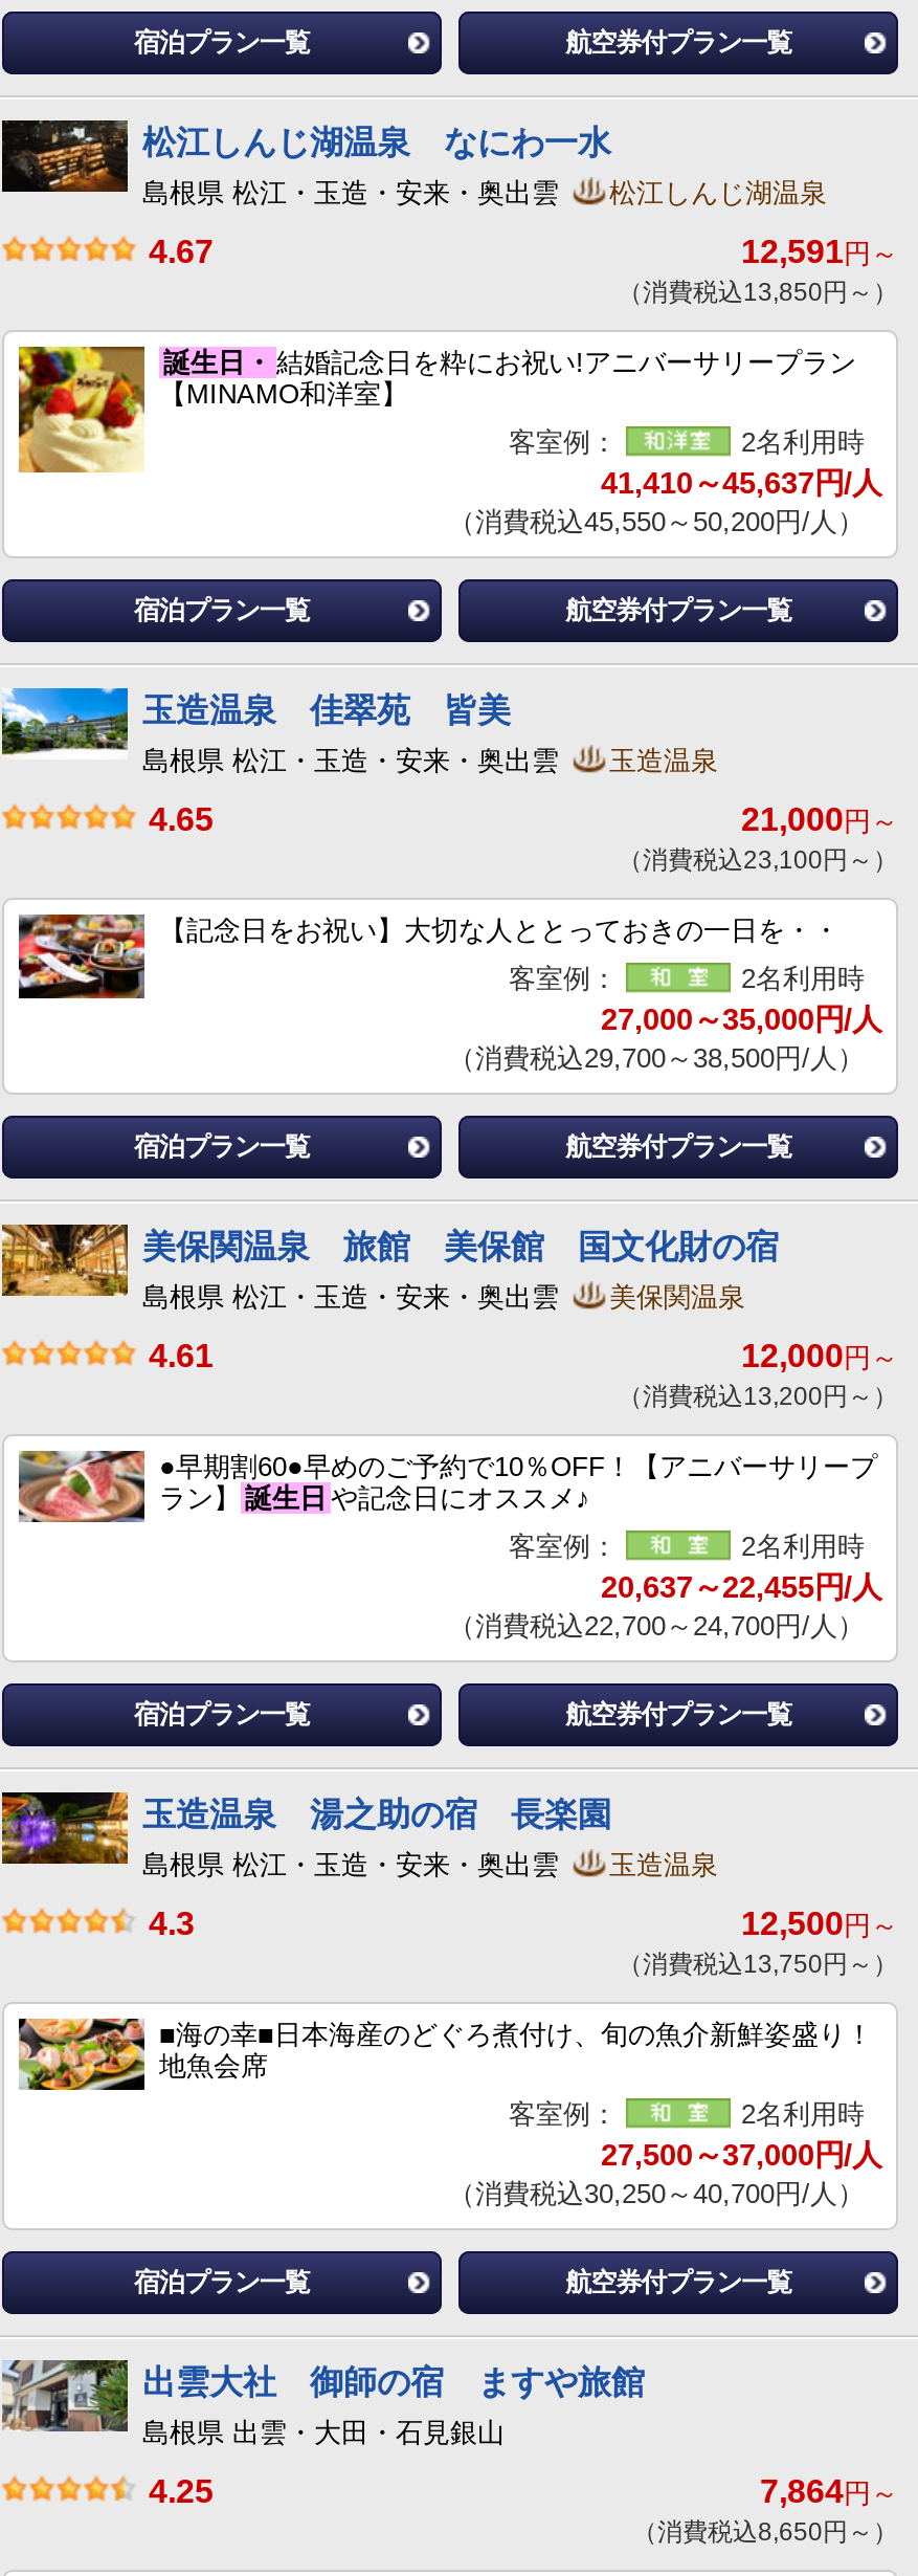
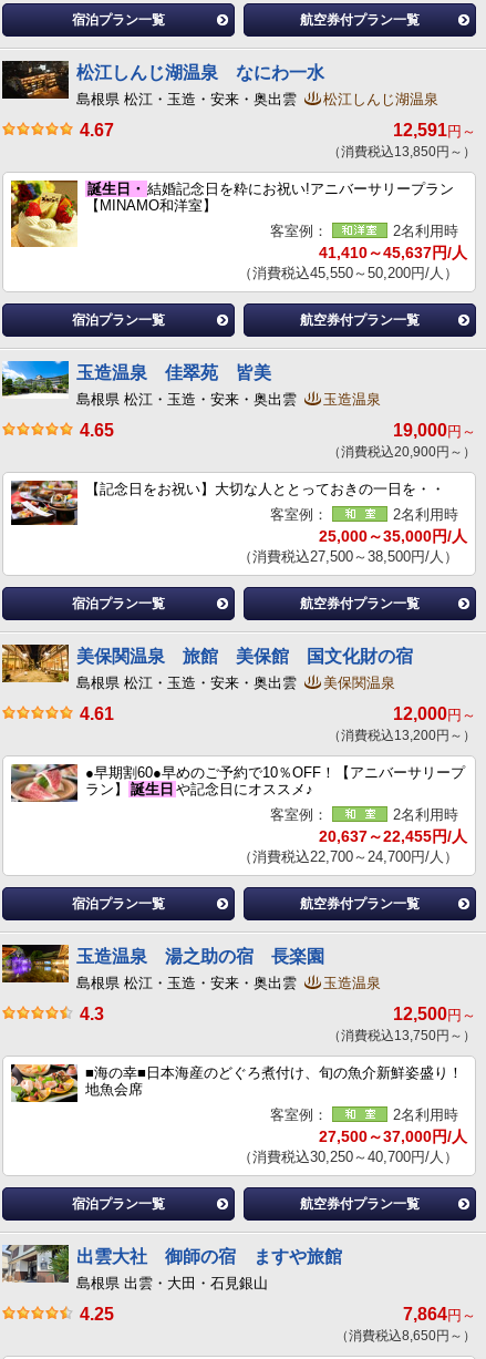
- 21,000円～
+ 19,000円～

- （消費税込23,100円～）
+ （消費税込20,900円～）

- 27,000～35,000円/人
+ 25,000～35,000円/人

- （消費税込29,700～38,500円/人）
+ （消費税込27,500～38,500円/人）
